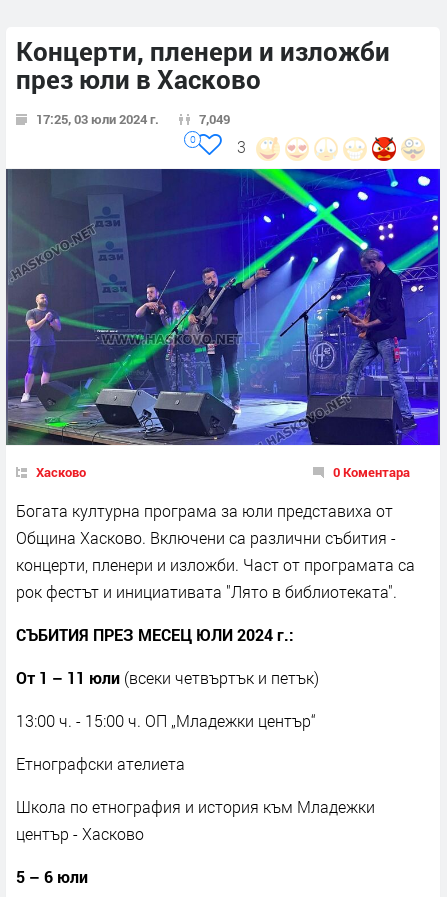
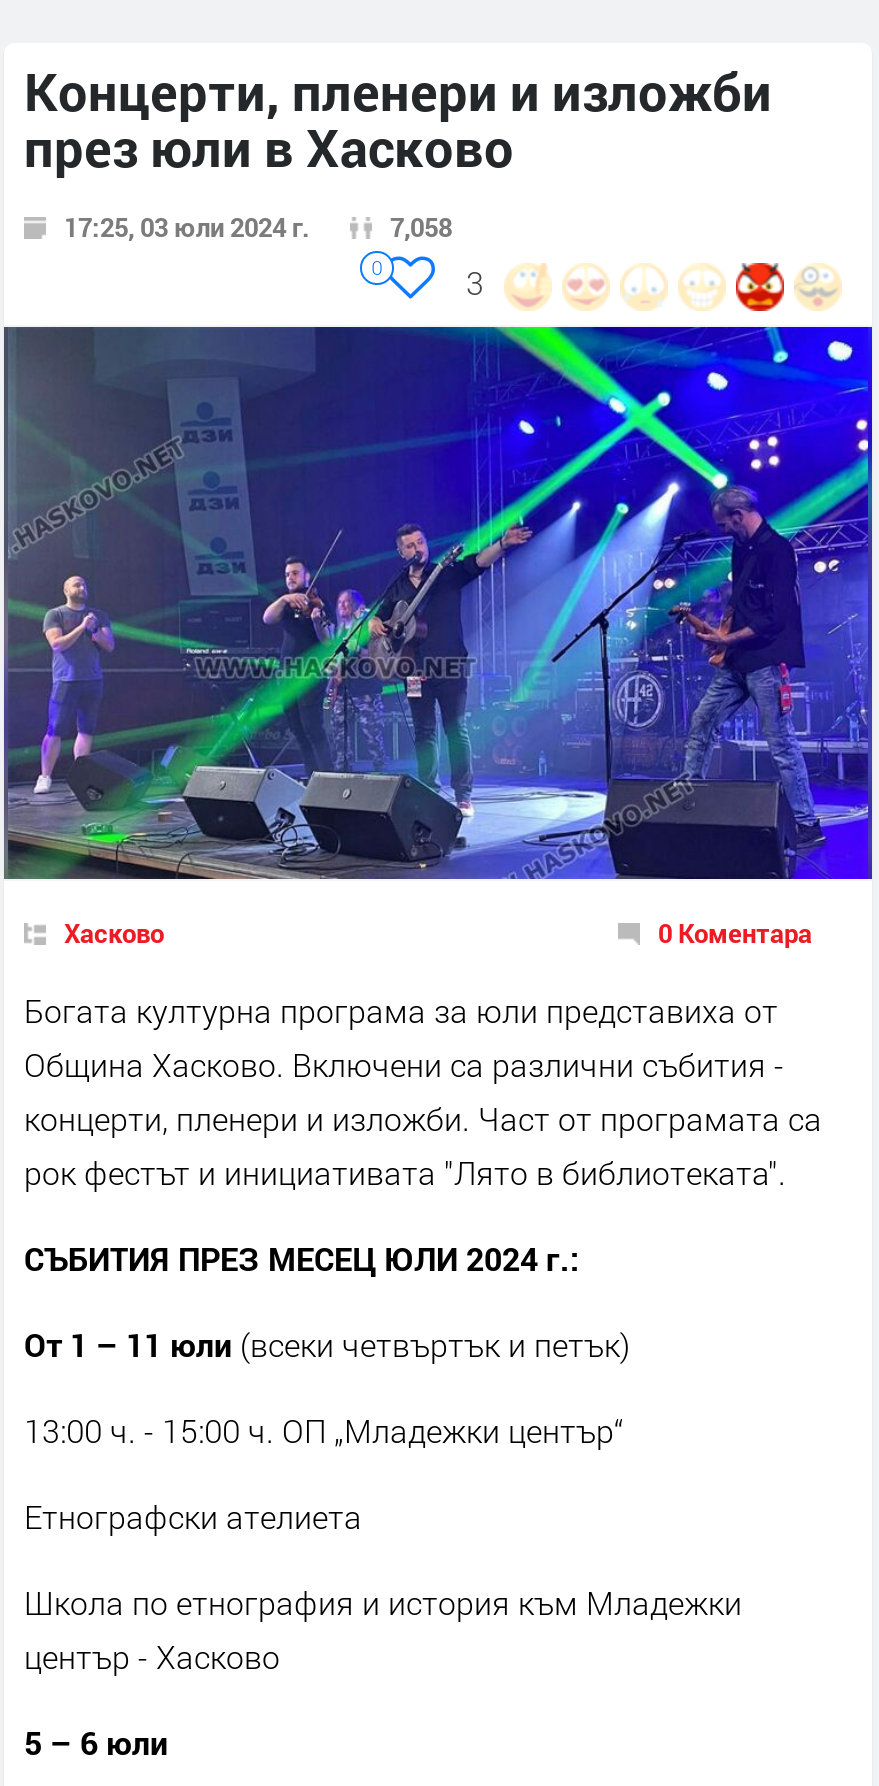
- 7,049
+ 7,058
